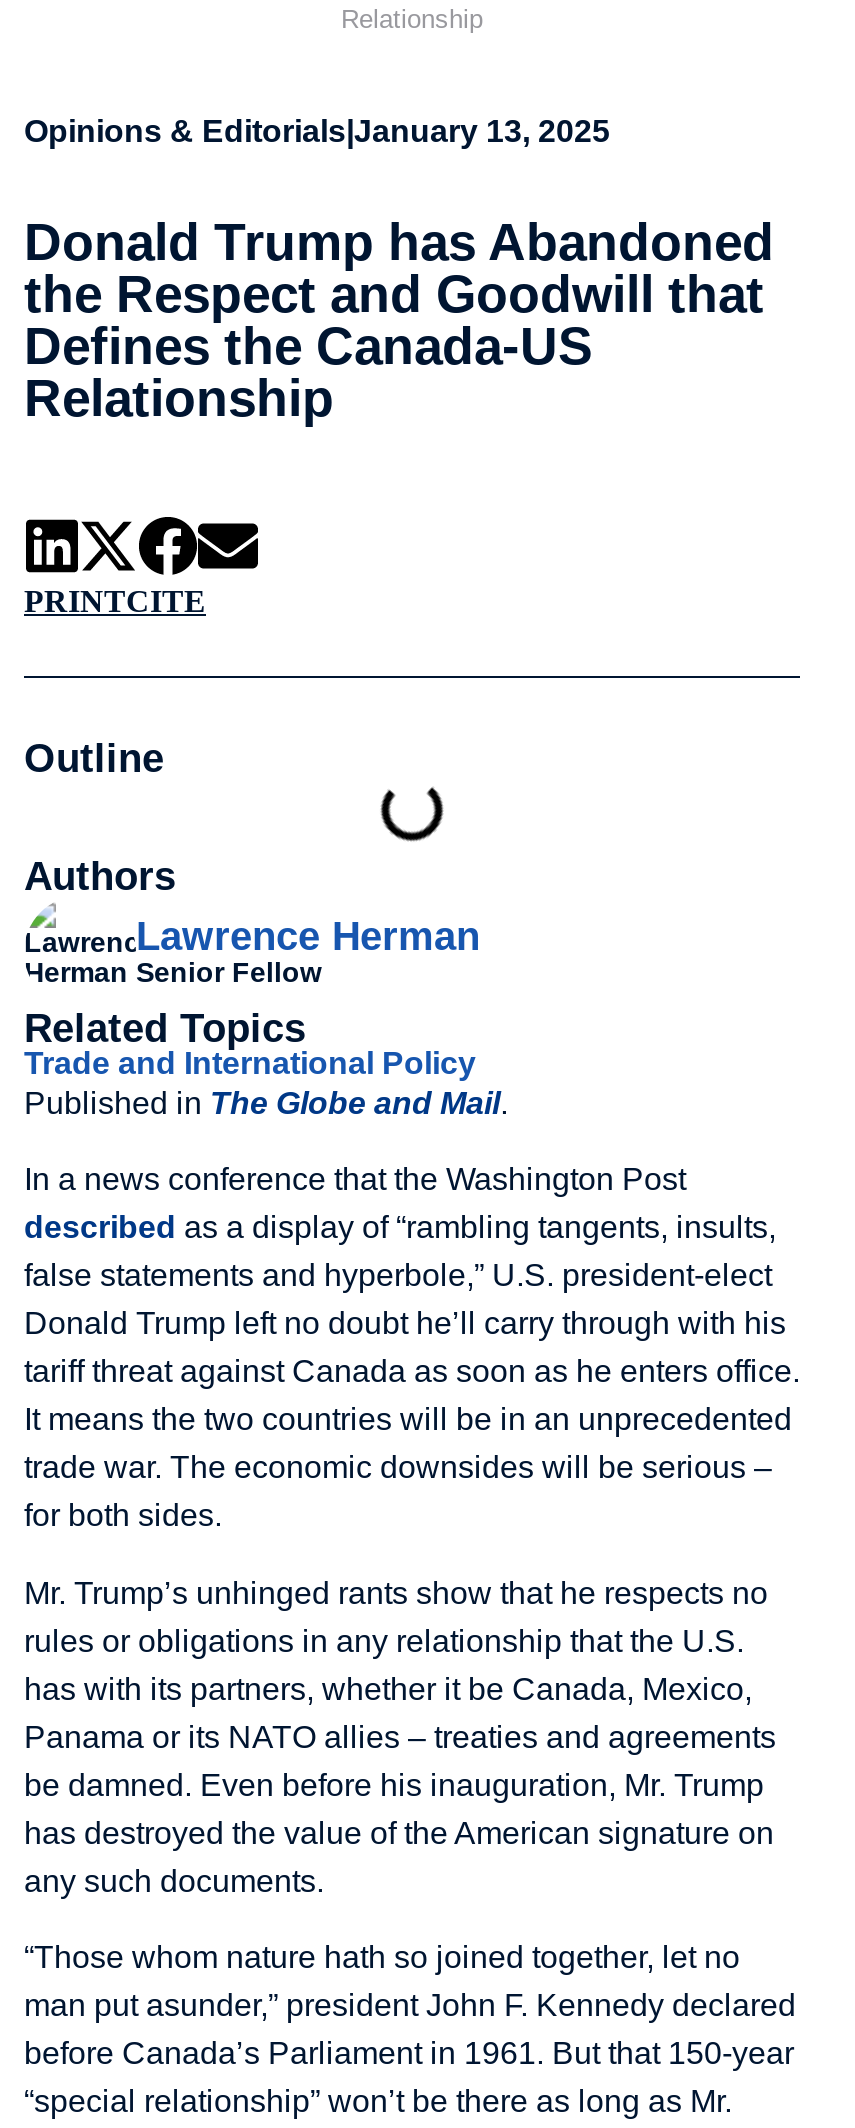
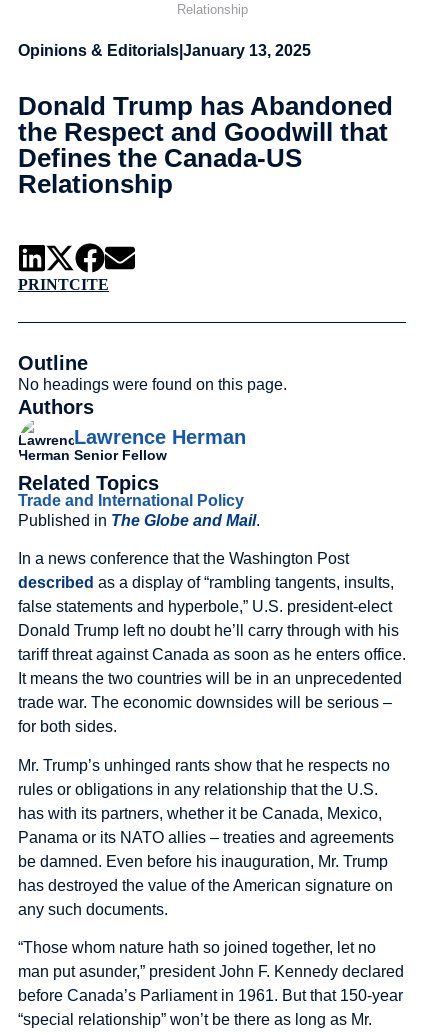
+ No headings were found on this page.
